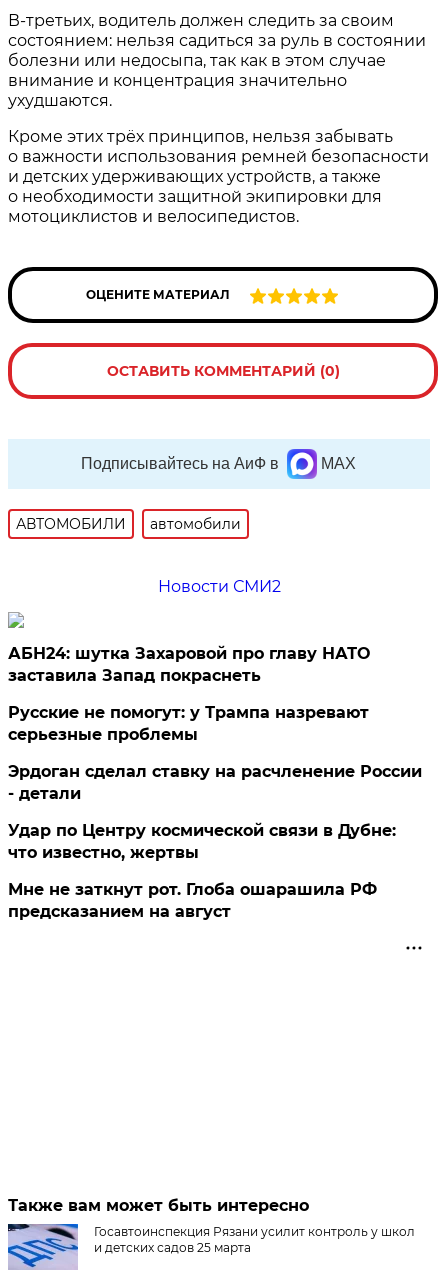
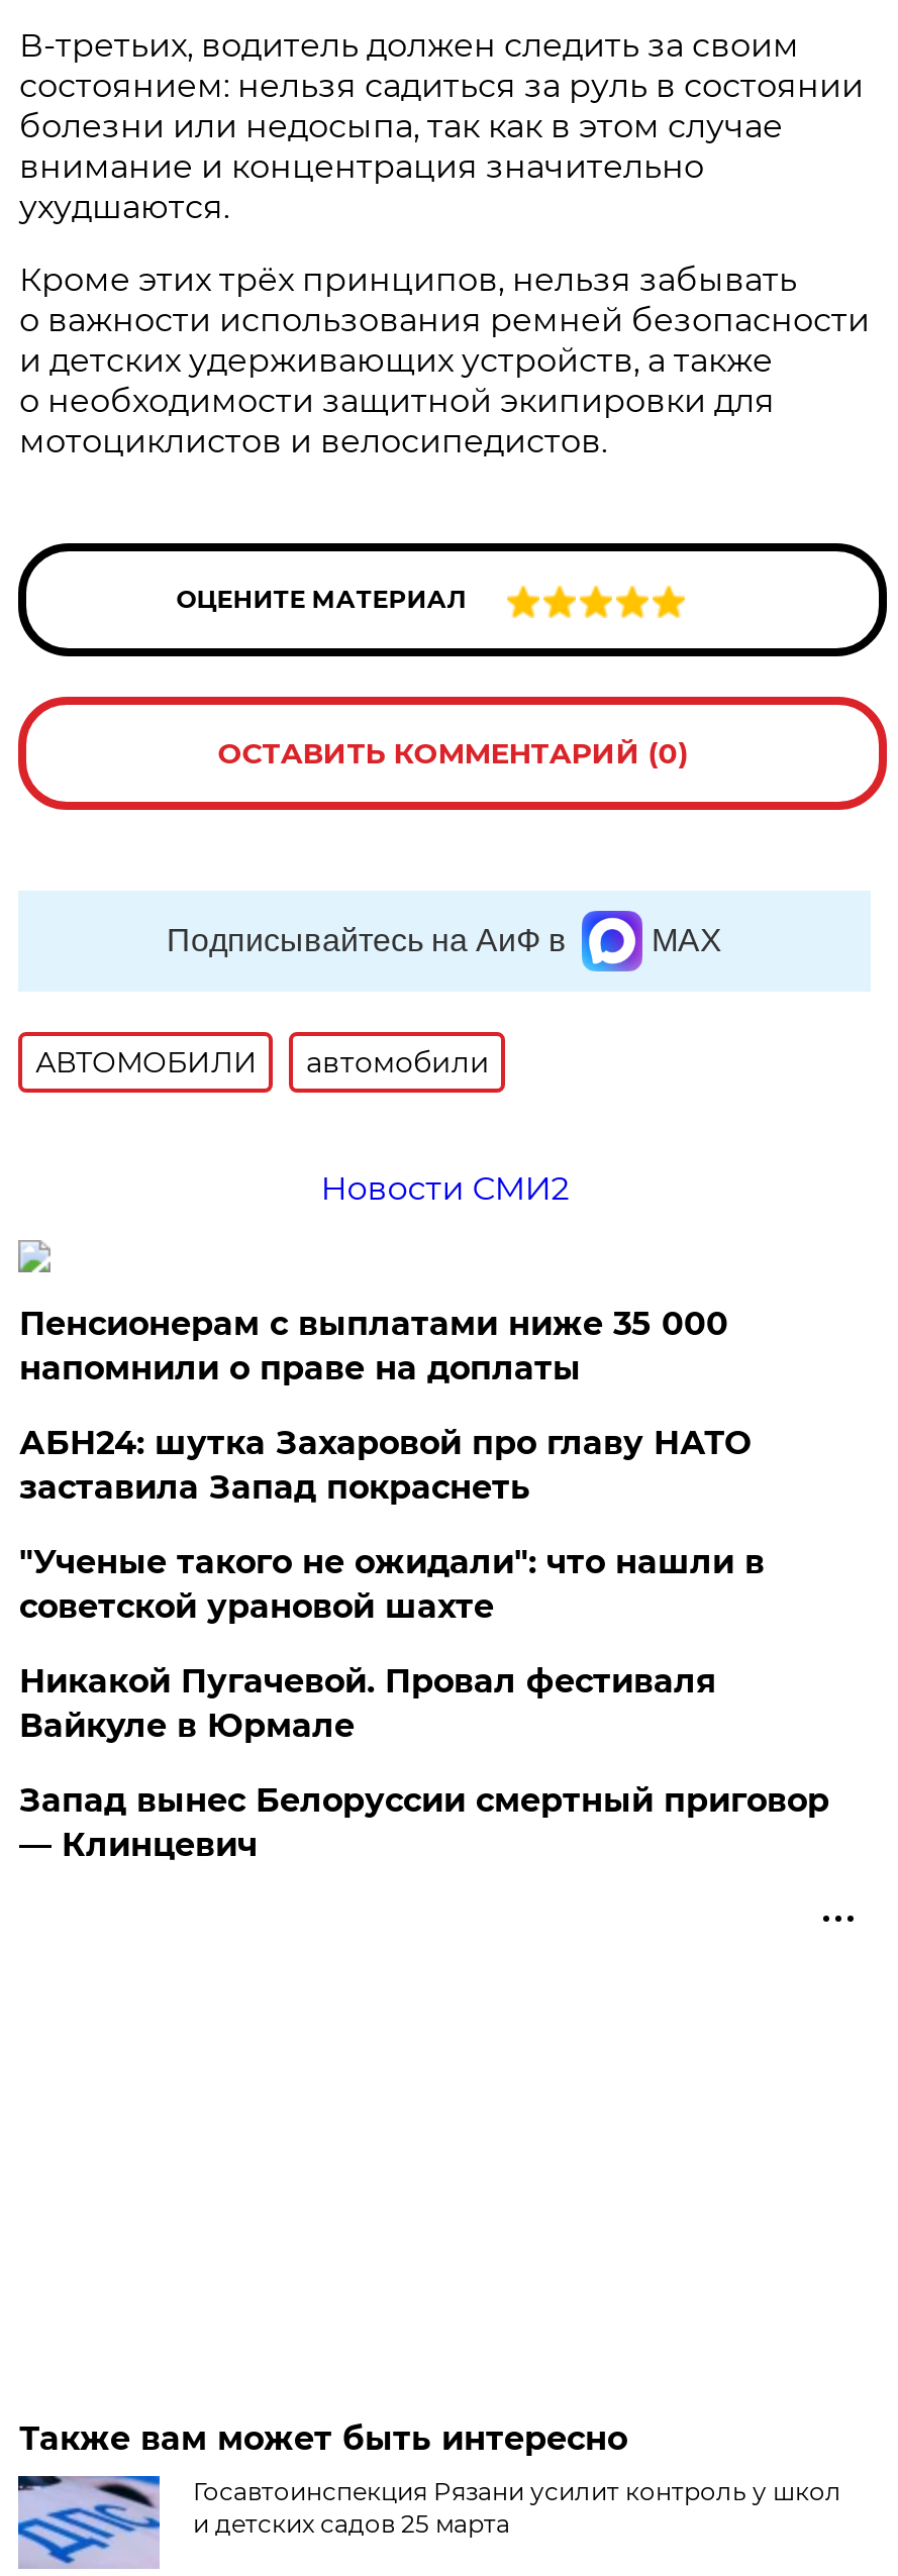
+ Пенсионерам с выплатами ниже 35 000
+ напомнили о праве на доплаты

moved down: АБН24: шутка Захаровой про главу НАТО | заставила Запад покраснеть

- Русские не помогут: у Трампа назревают
- серьезные проблемы
- Эрдоган сделал ставку на расчленение России
- - детали
- Удар по Центру космической связи в Дубне:
- что известно, жертвы
- Мне не заткнут рот. Глоба ошарашила РФ
- предсказанием на август
+ "Ученые такого не ожидали": что нашли в
+ советской урановой шахте
+ Никакой Пугачевой. Провал фестиваля
+ Вайкуле в Юрмале
+ Запад вынес Белоруссии смертный приговор
+ — Клинцевич
